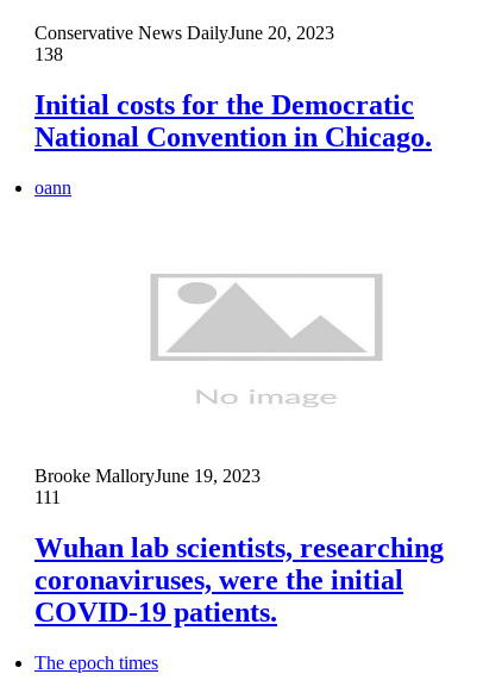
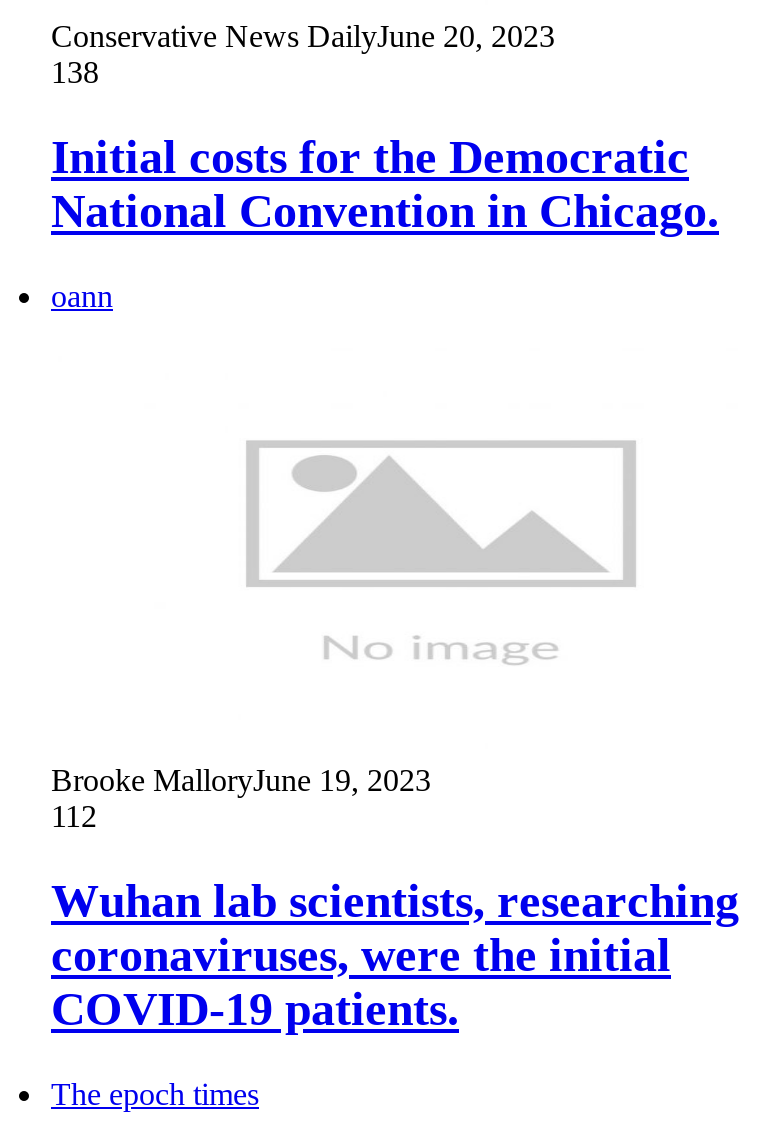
- 111
+ 112
